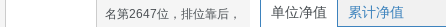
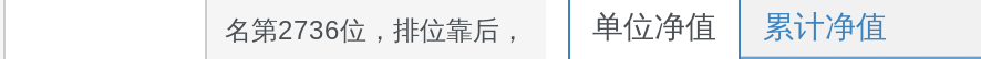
- 名第2647位，排位靠后，
+ 名第2736位，排位靠后，
